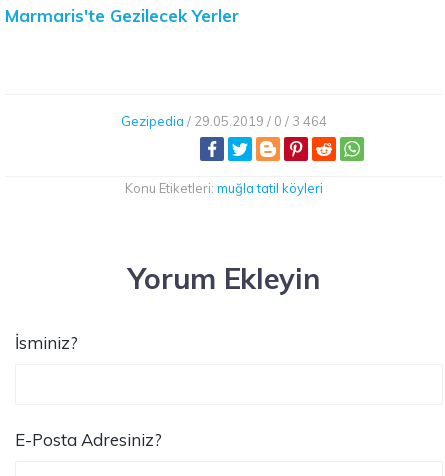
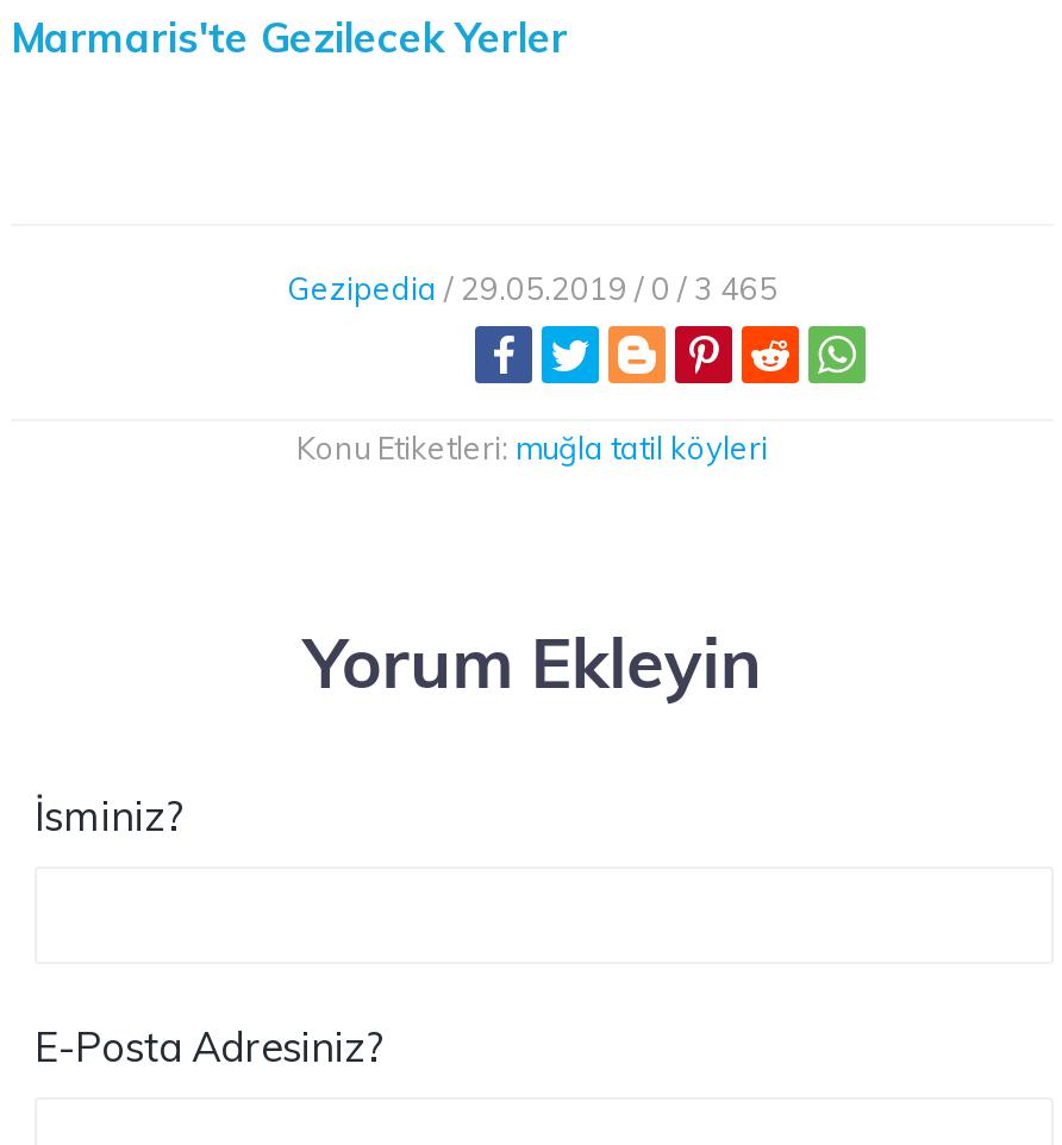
- Gezipedia / 29.05.2019 / 0 / 3 464
+ Gezipedia / 29.05.2019 / 0 / 3 465
